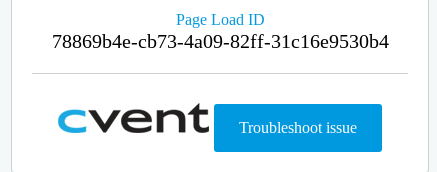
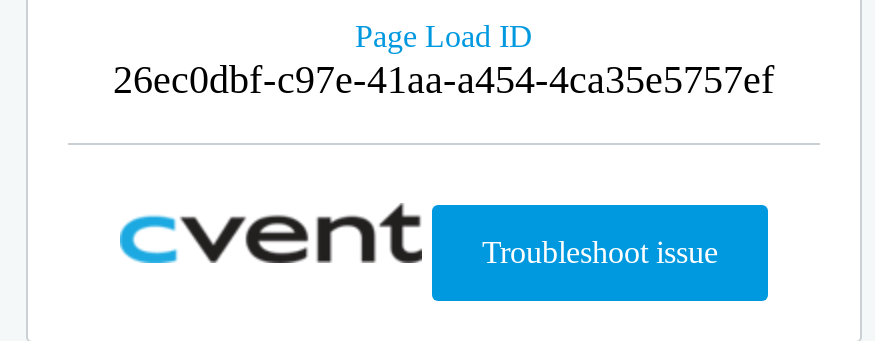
- 78869b4e-cb73-4a09-82ff-31c16e9530b4
+ 26ec0dbf-c97e-41aa-a454-4ca35e5757ef
